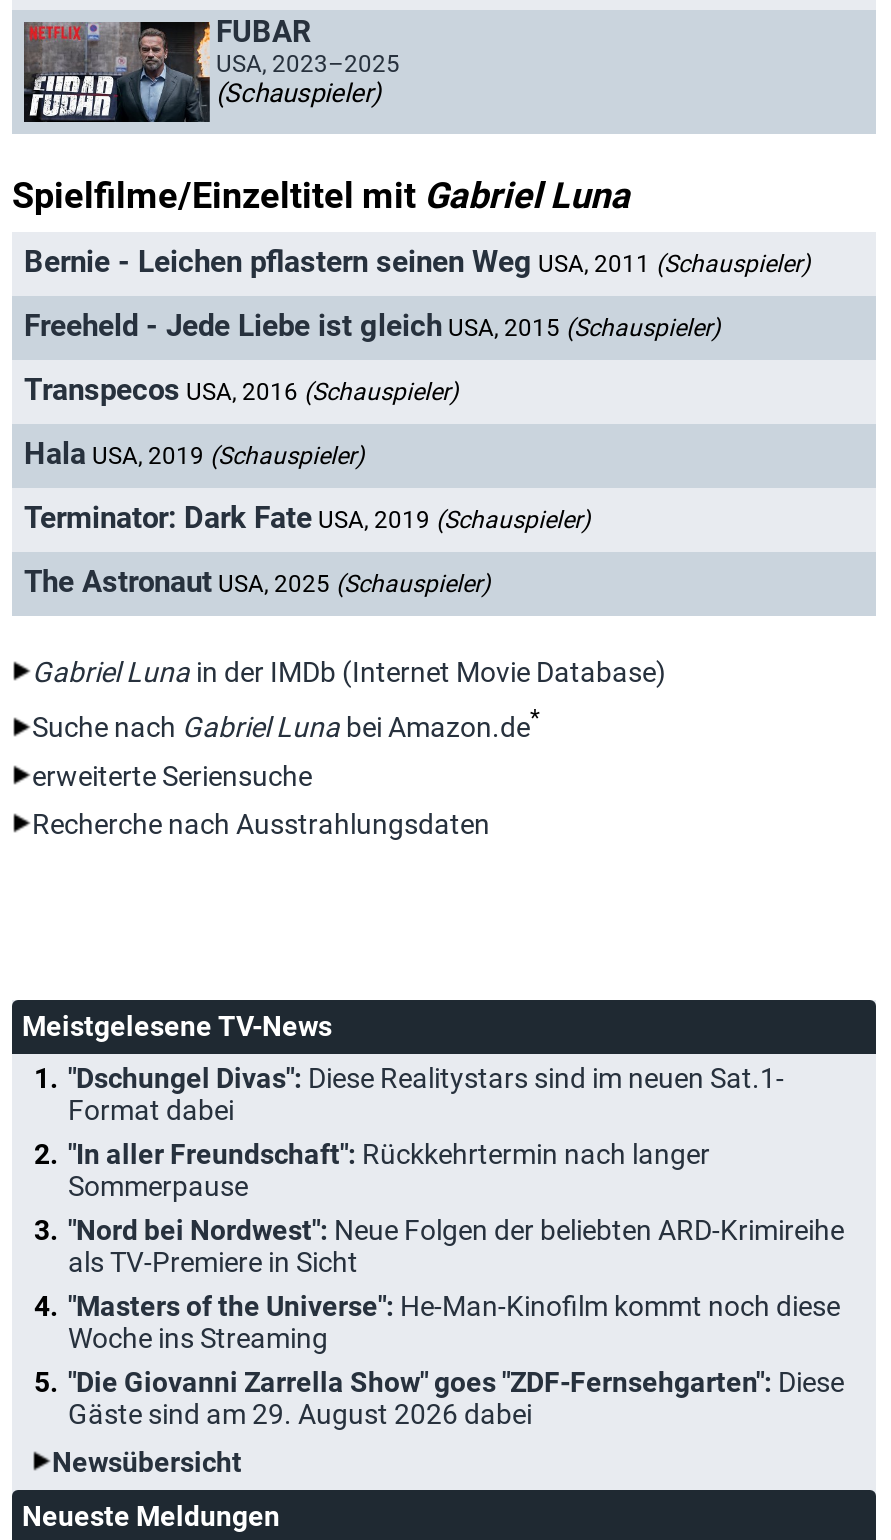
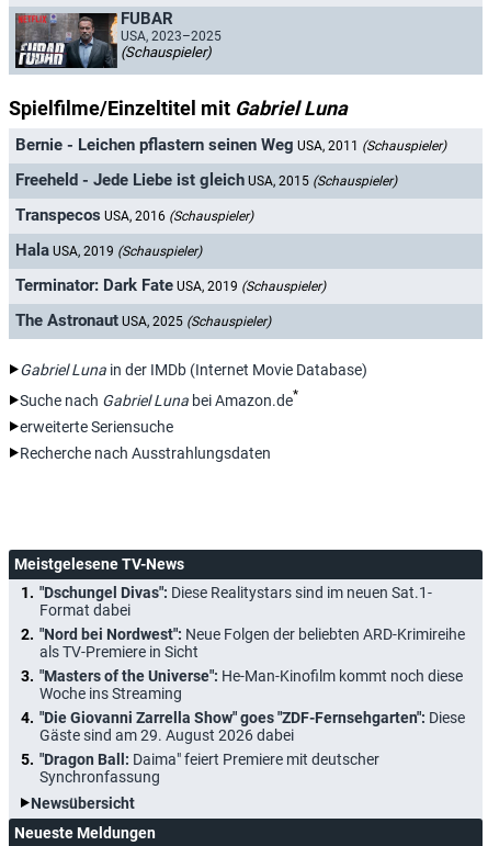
- "In aller Freundschaft": Rückkehrtermin nach langer
- Sommerpause

moved up: "Nord bei Nordwest": Neue Folgen der beliebten ARD-Krimireihe | als TV-Premiere in Sicht | "Masters of the Universe": He-Man-Kinofilm kommt noch diese | Woche ins Streaming | "Die Giovanni Zarrella Show" goes "ZDF-Fernsehgarten": Diese | Gäste sind am 29. August 2026 dabei

+ "Dragon Ball: Daima" feiert Premiere mit deutscher
+ Synchronfassung
